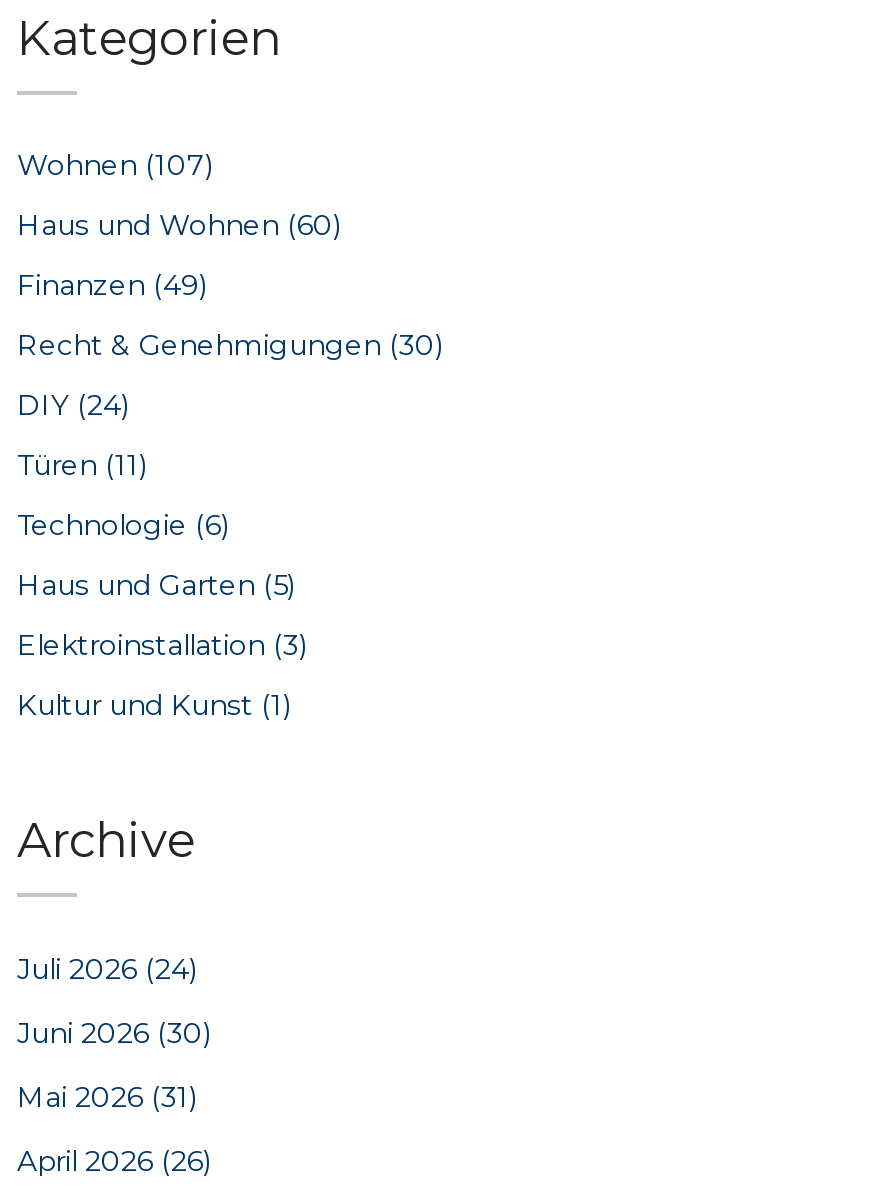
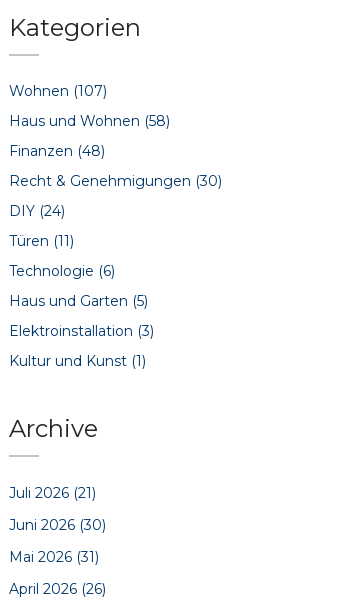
- Haus und Wohnen (60)
+ Haus und Wohnen (58)

- Finanzen (49)
+ Finanzen (48)

- Juli 2026 (24)
+ Juli 2026 (21)
